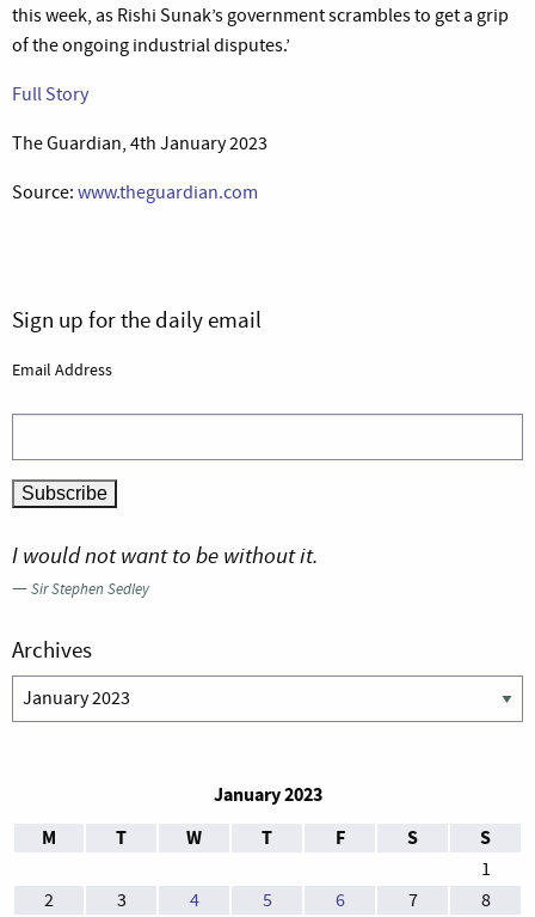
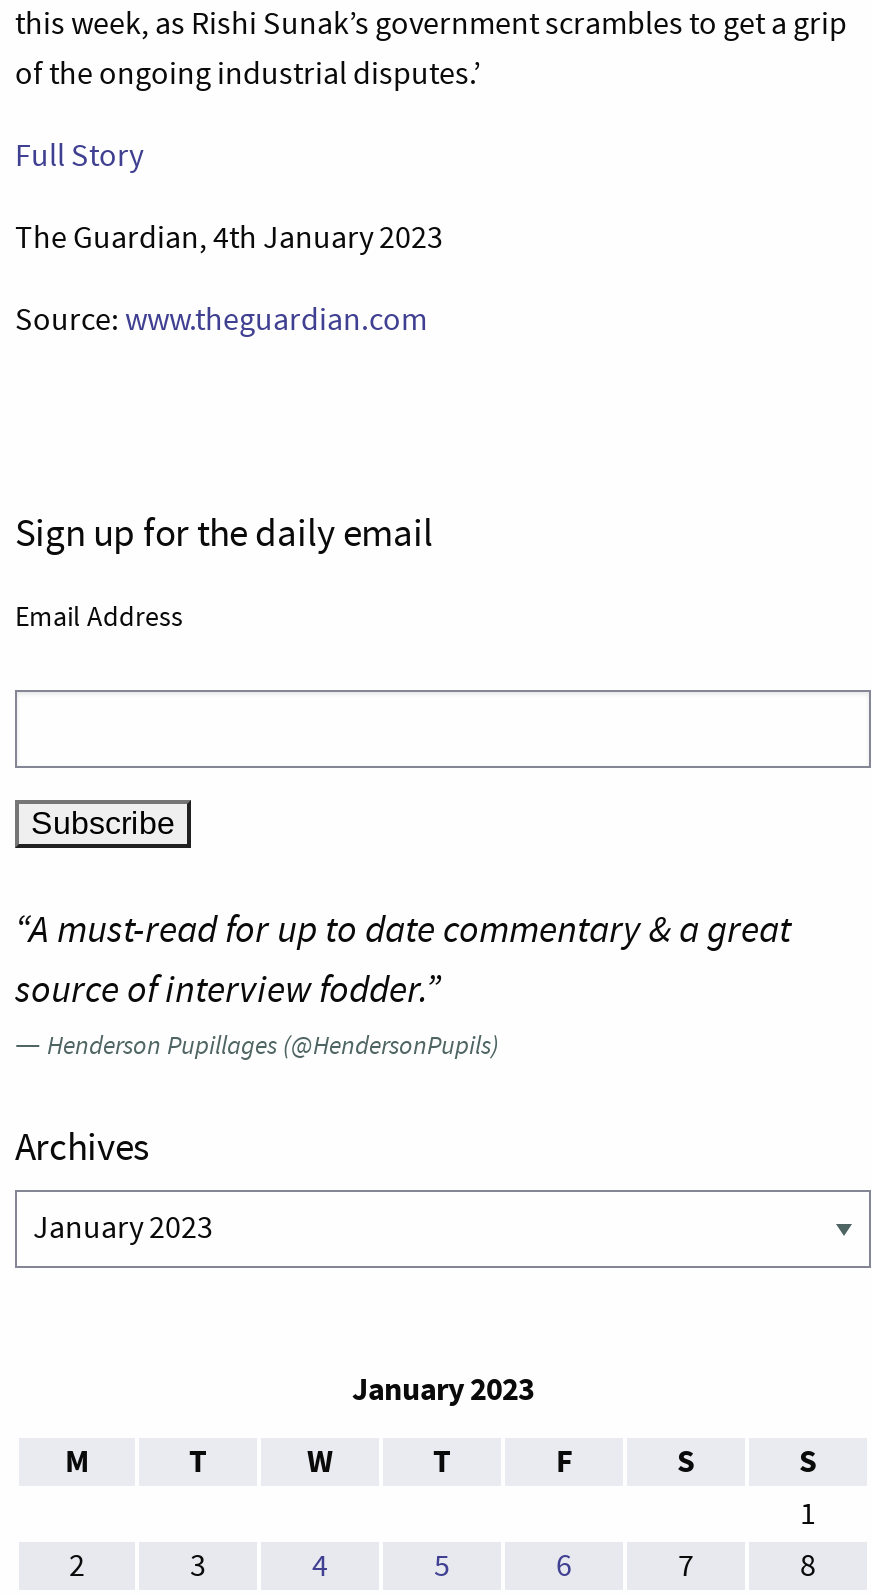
- I would not want to be without it.
- — Sir Stephen Sedley
+ “A must-read for up to date commentary & a great
+ source of interview fodder.”
+ — Henderson Pupillages (@HendersonPupils)
